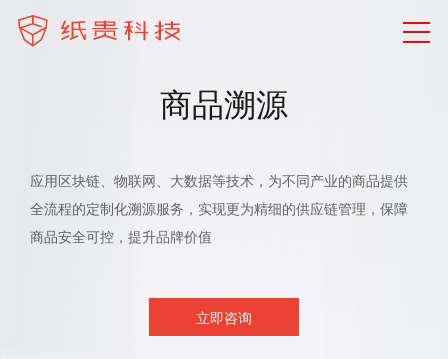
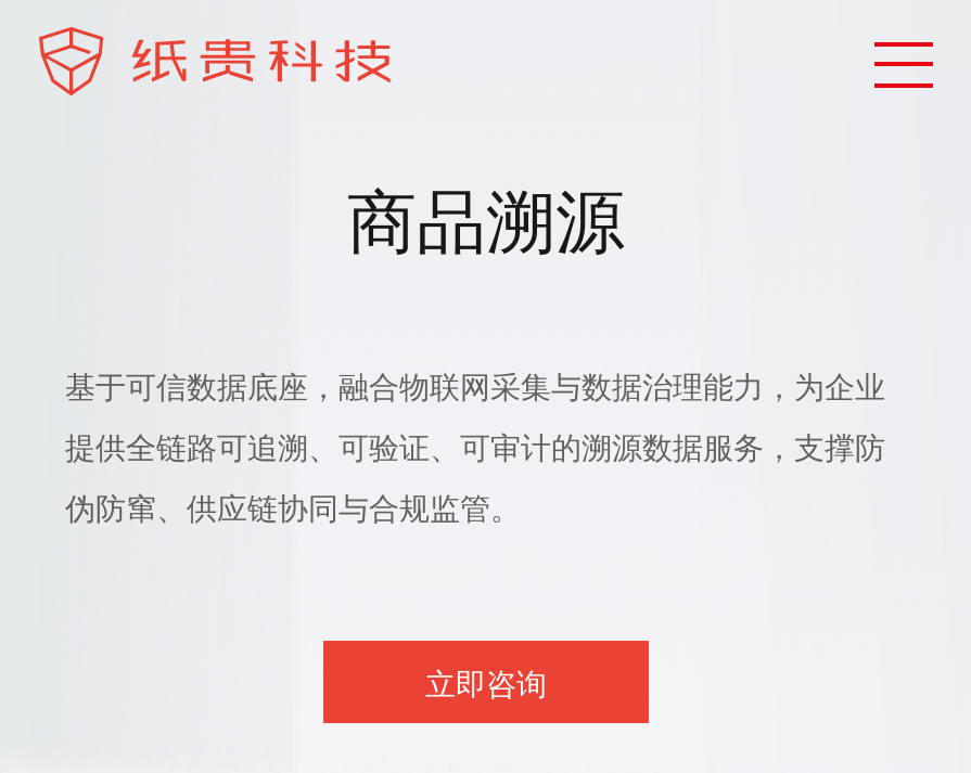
- 应用区块链、物联网、大数据等技术，为不同产业的商品提供
- 全流程的定制化溯源服务，实现更为精细的供应链管理，保障
- 商品安全可控，提升品牌价值
+ 基于可信数据底座，融合物联网采集与数据治理能力，为企业
+ 提供全链路可追溯、可验证、可审计的溯源数据服务，支撑防
+ 伪防窜、供应链协同与合规监管。
